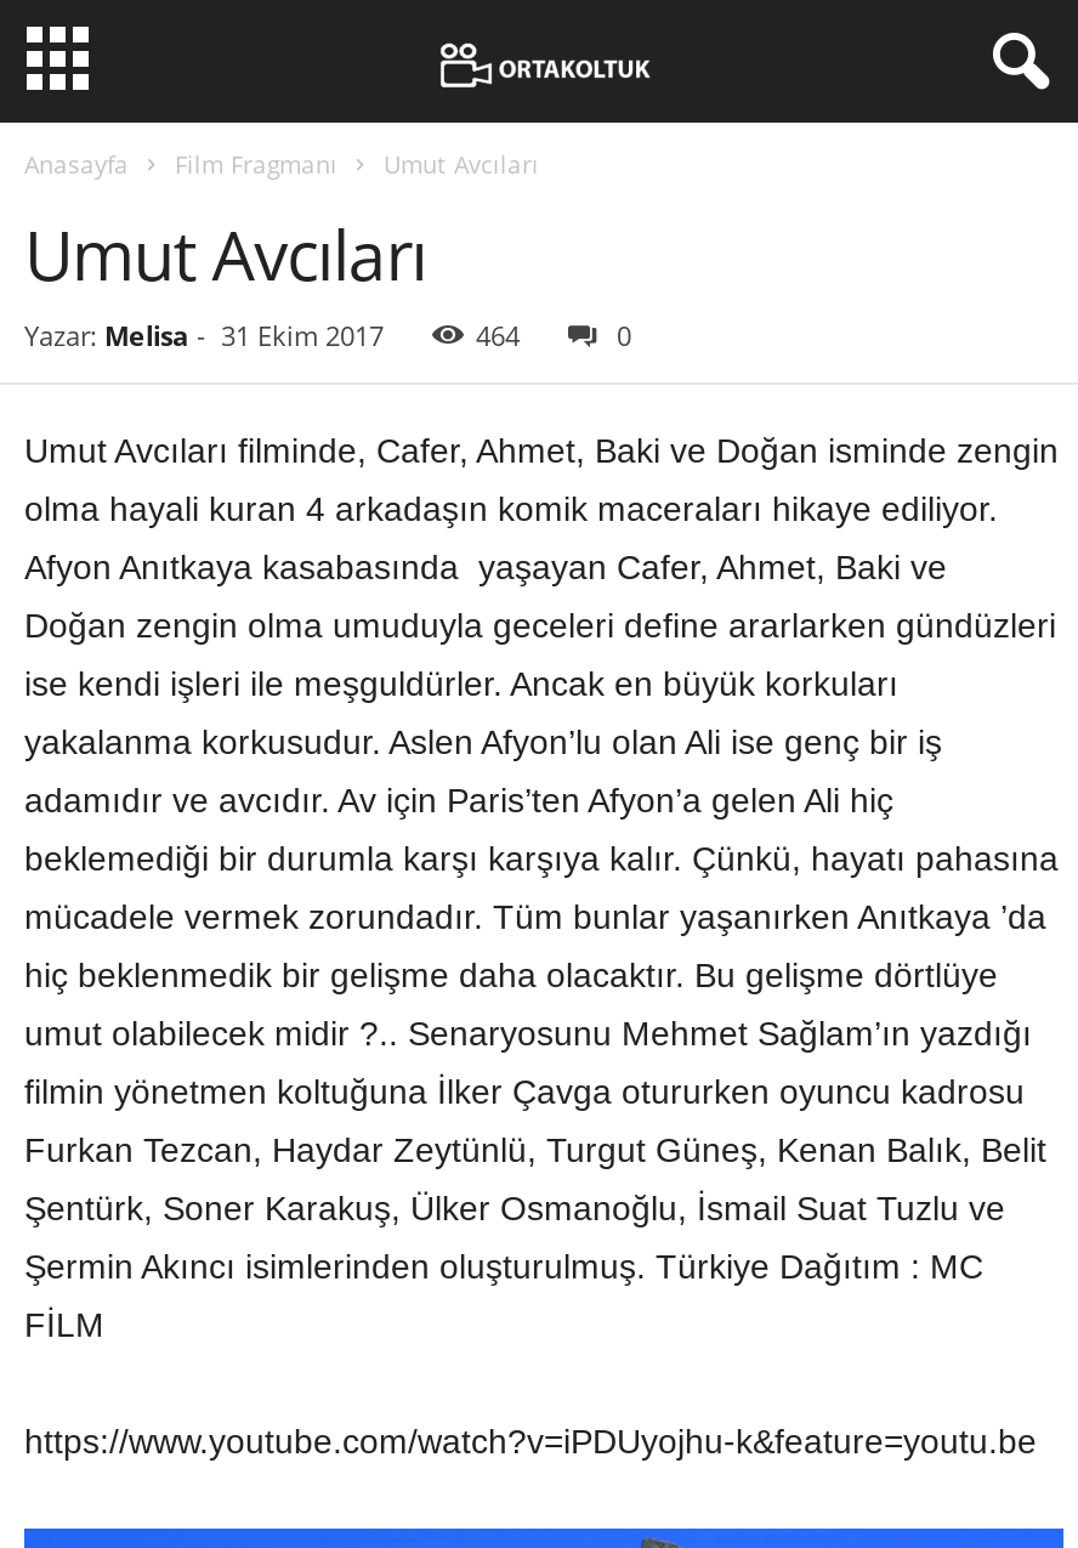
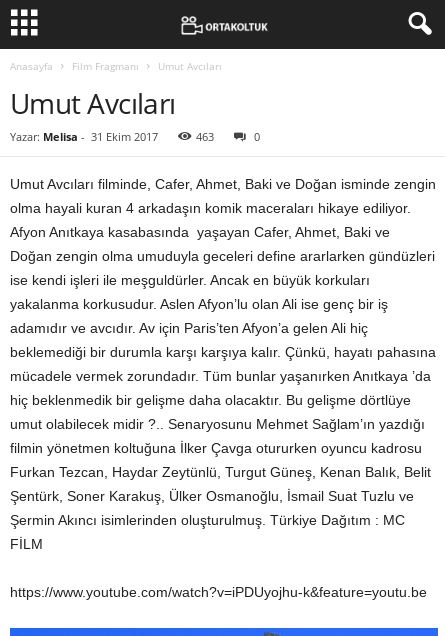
- 464
+ 463
